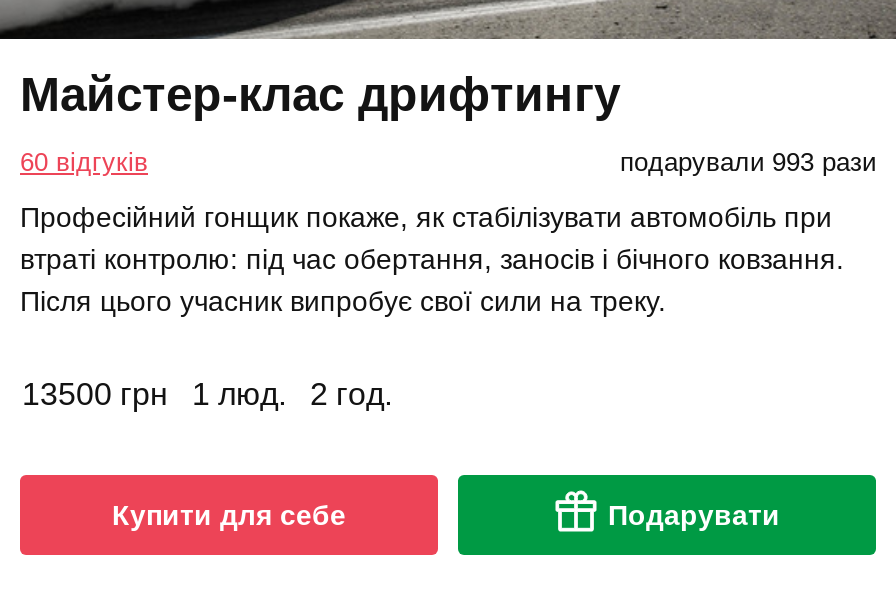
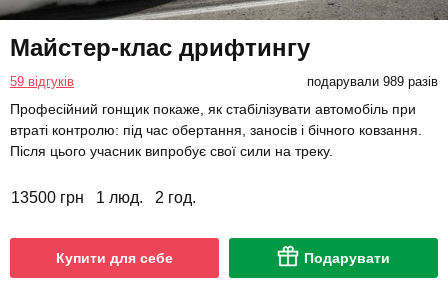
- 60 відгуків
+ 59 відгуків

- подарували 993 рази
+ подарували 989 разів
